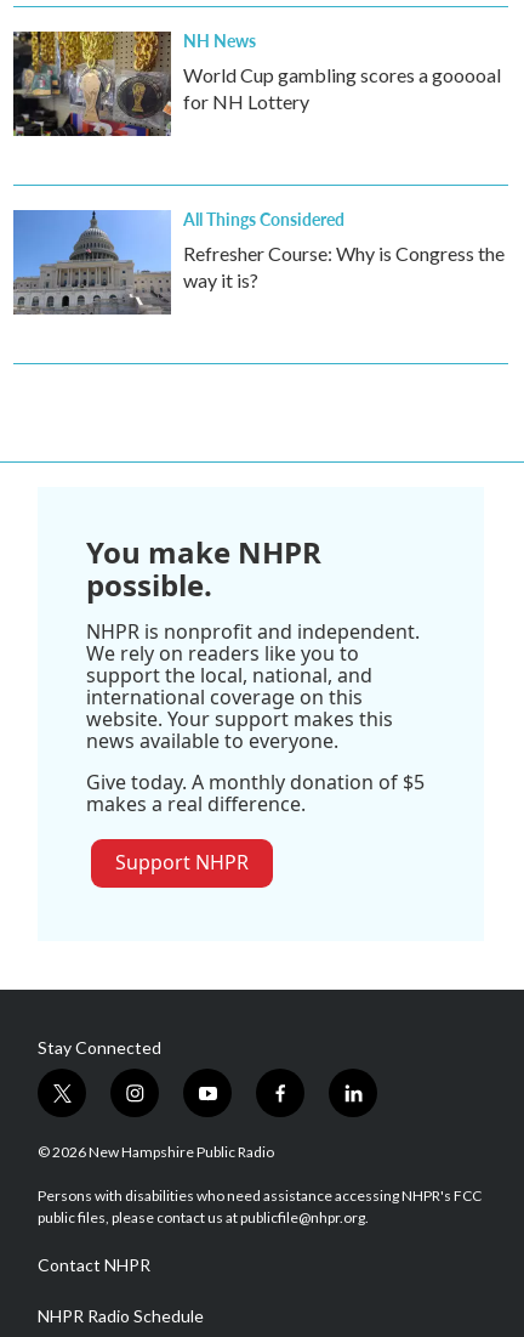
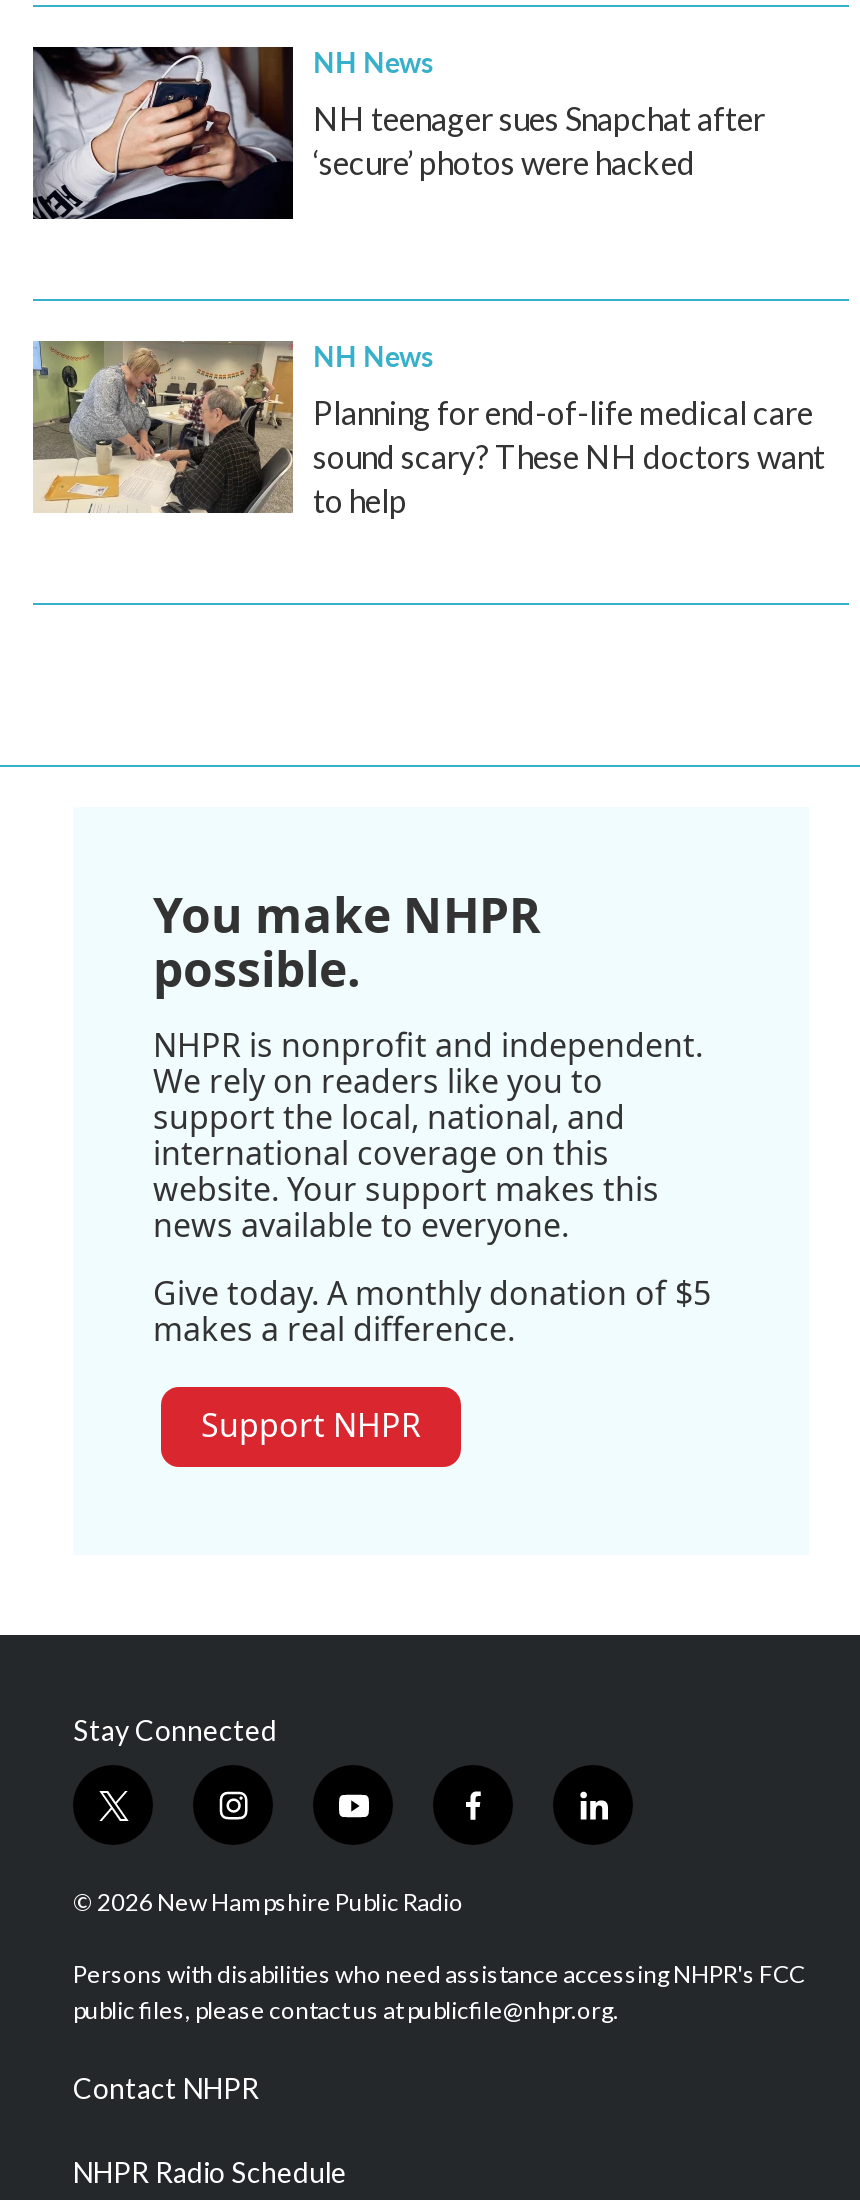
- [image]
- World Cup gambling scores a gooooal
- for NH Lottery
+ [image]
+ NH teenager sues Snapchat after
+ ‘secure’ photos were hacked

- [image]
- All Things Considered
- Refresher Course: Why is Congress the
- way it is?
+ [image]
+ NH News
+ Planning for end-of-life medical care
+ sound scary? These NH doctors want
+ to help
